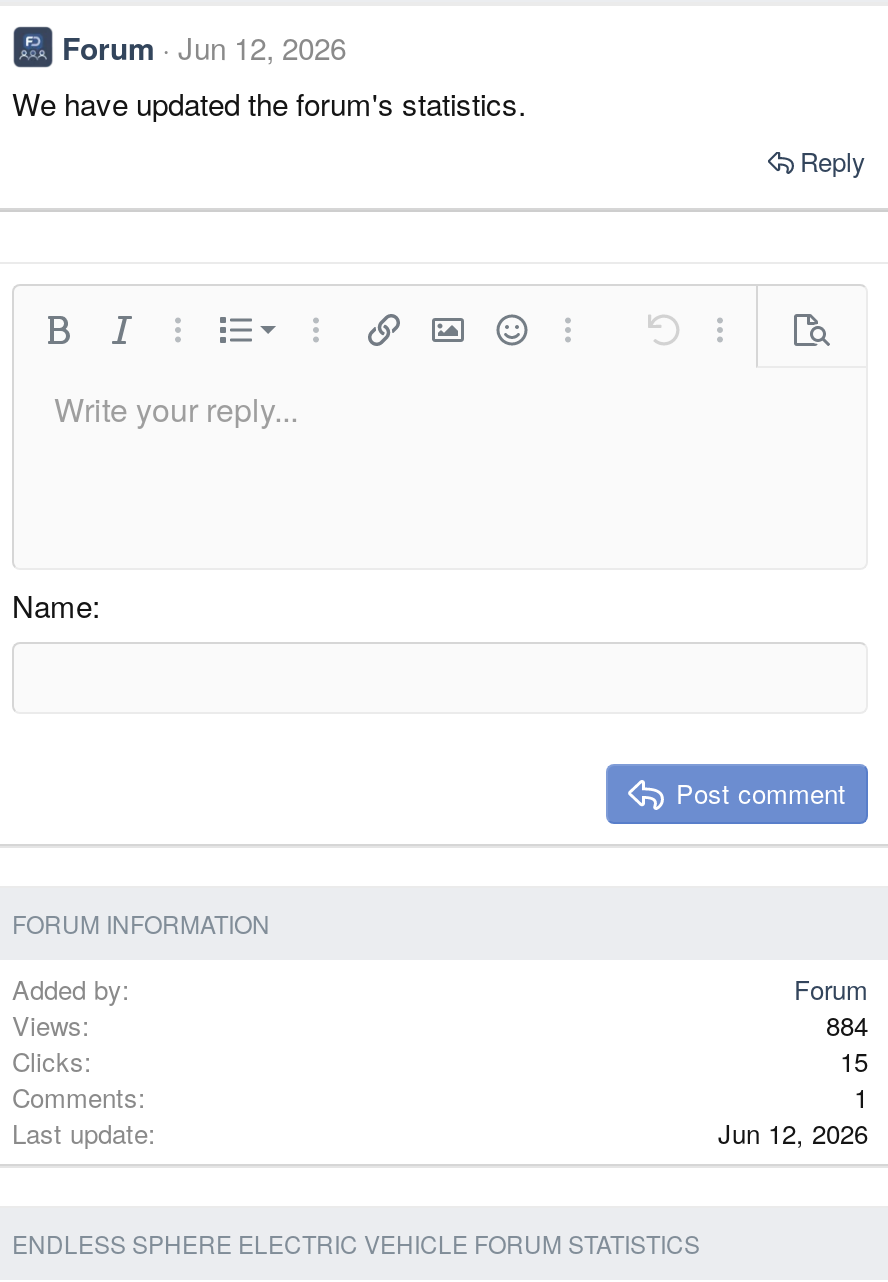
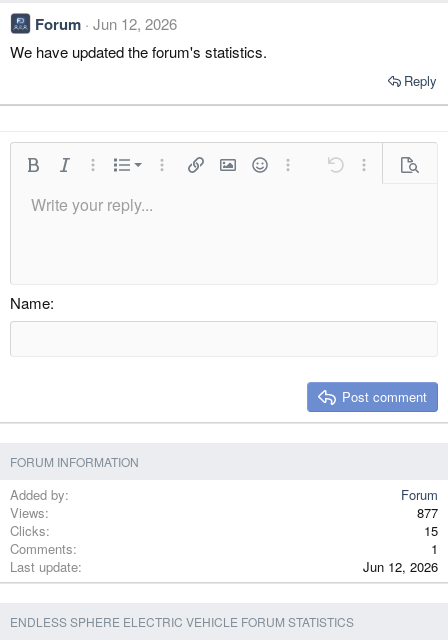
- 884
+ 877
